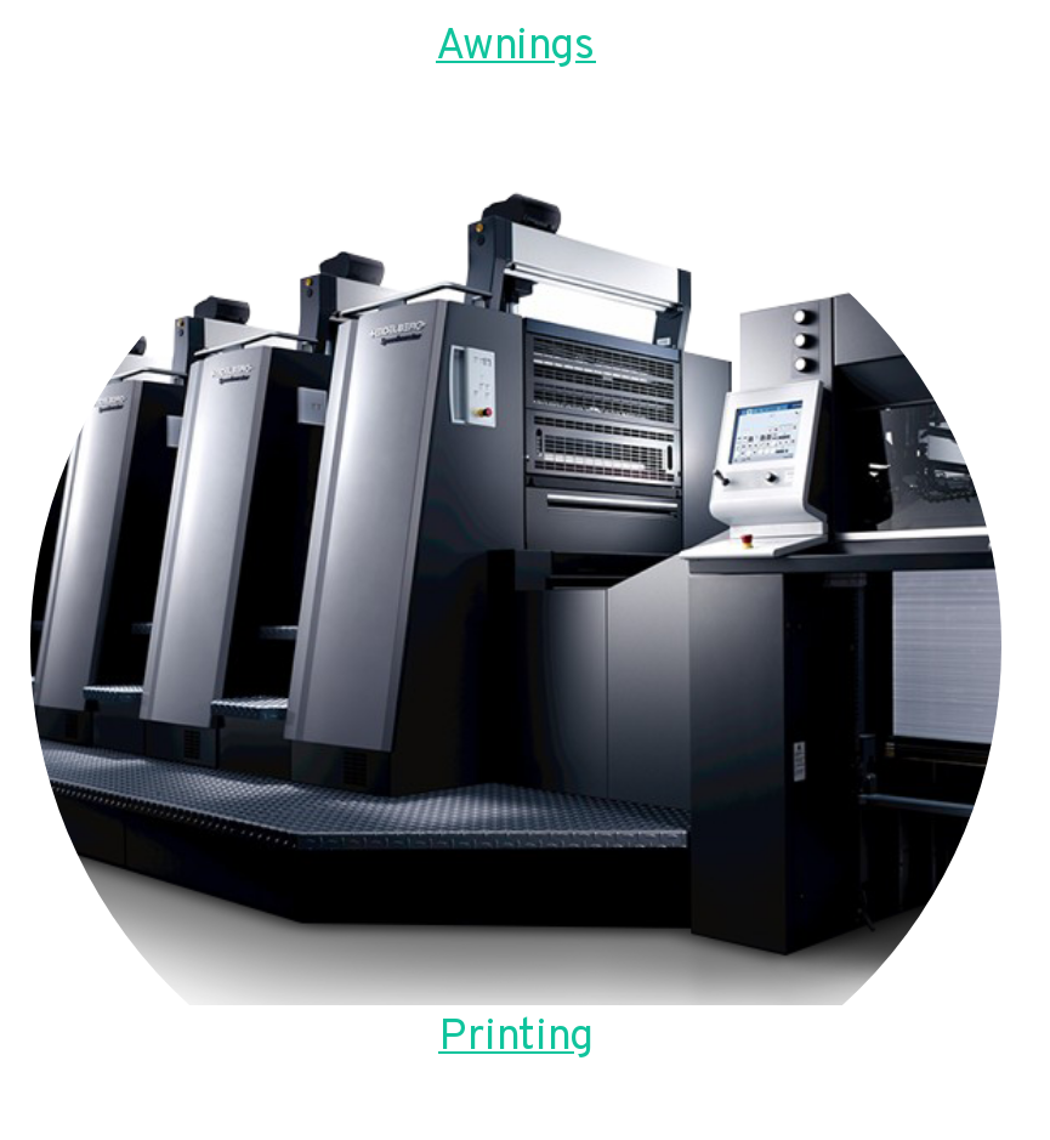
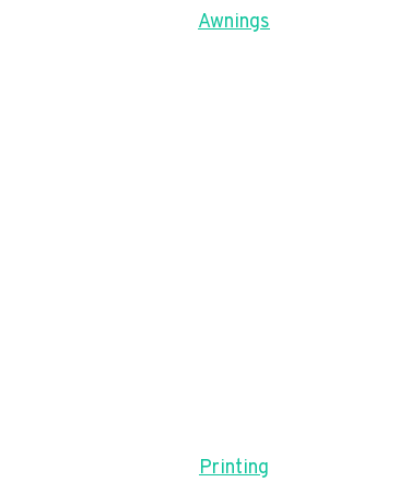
- [image]
